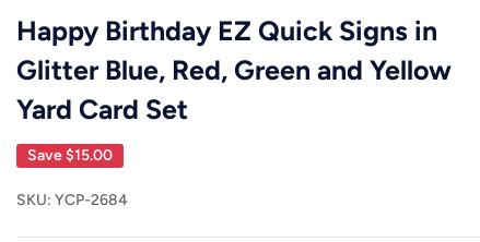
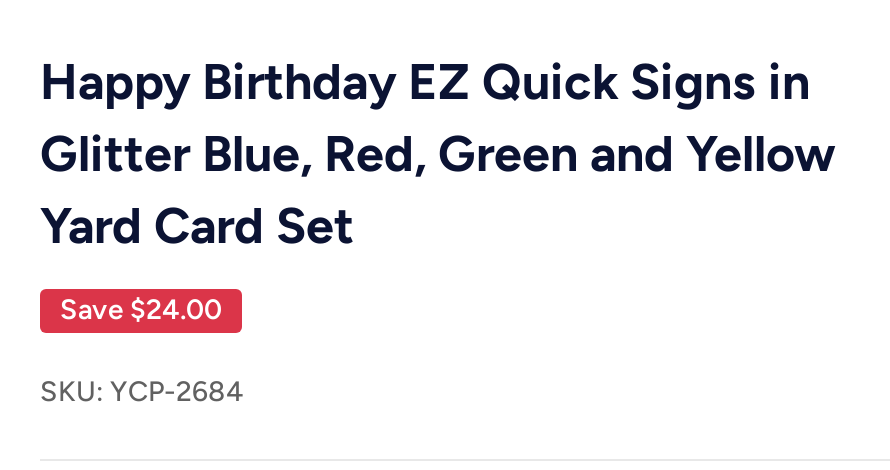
- Save $15.00
+ Save $24.00
